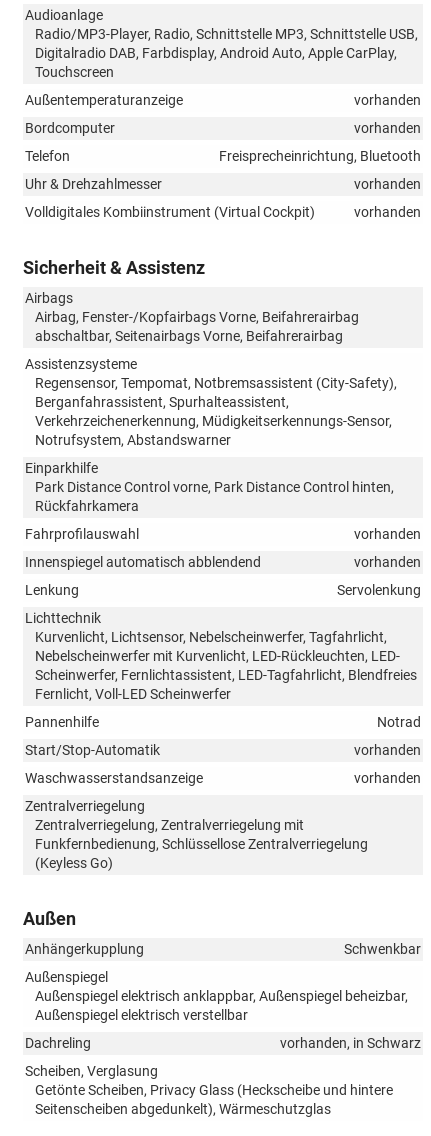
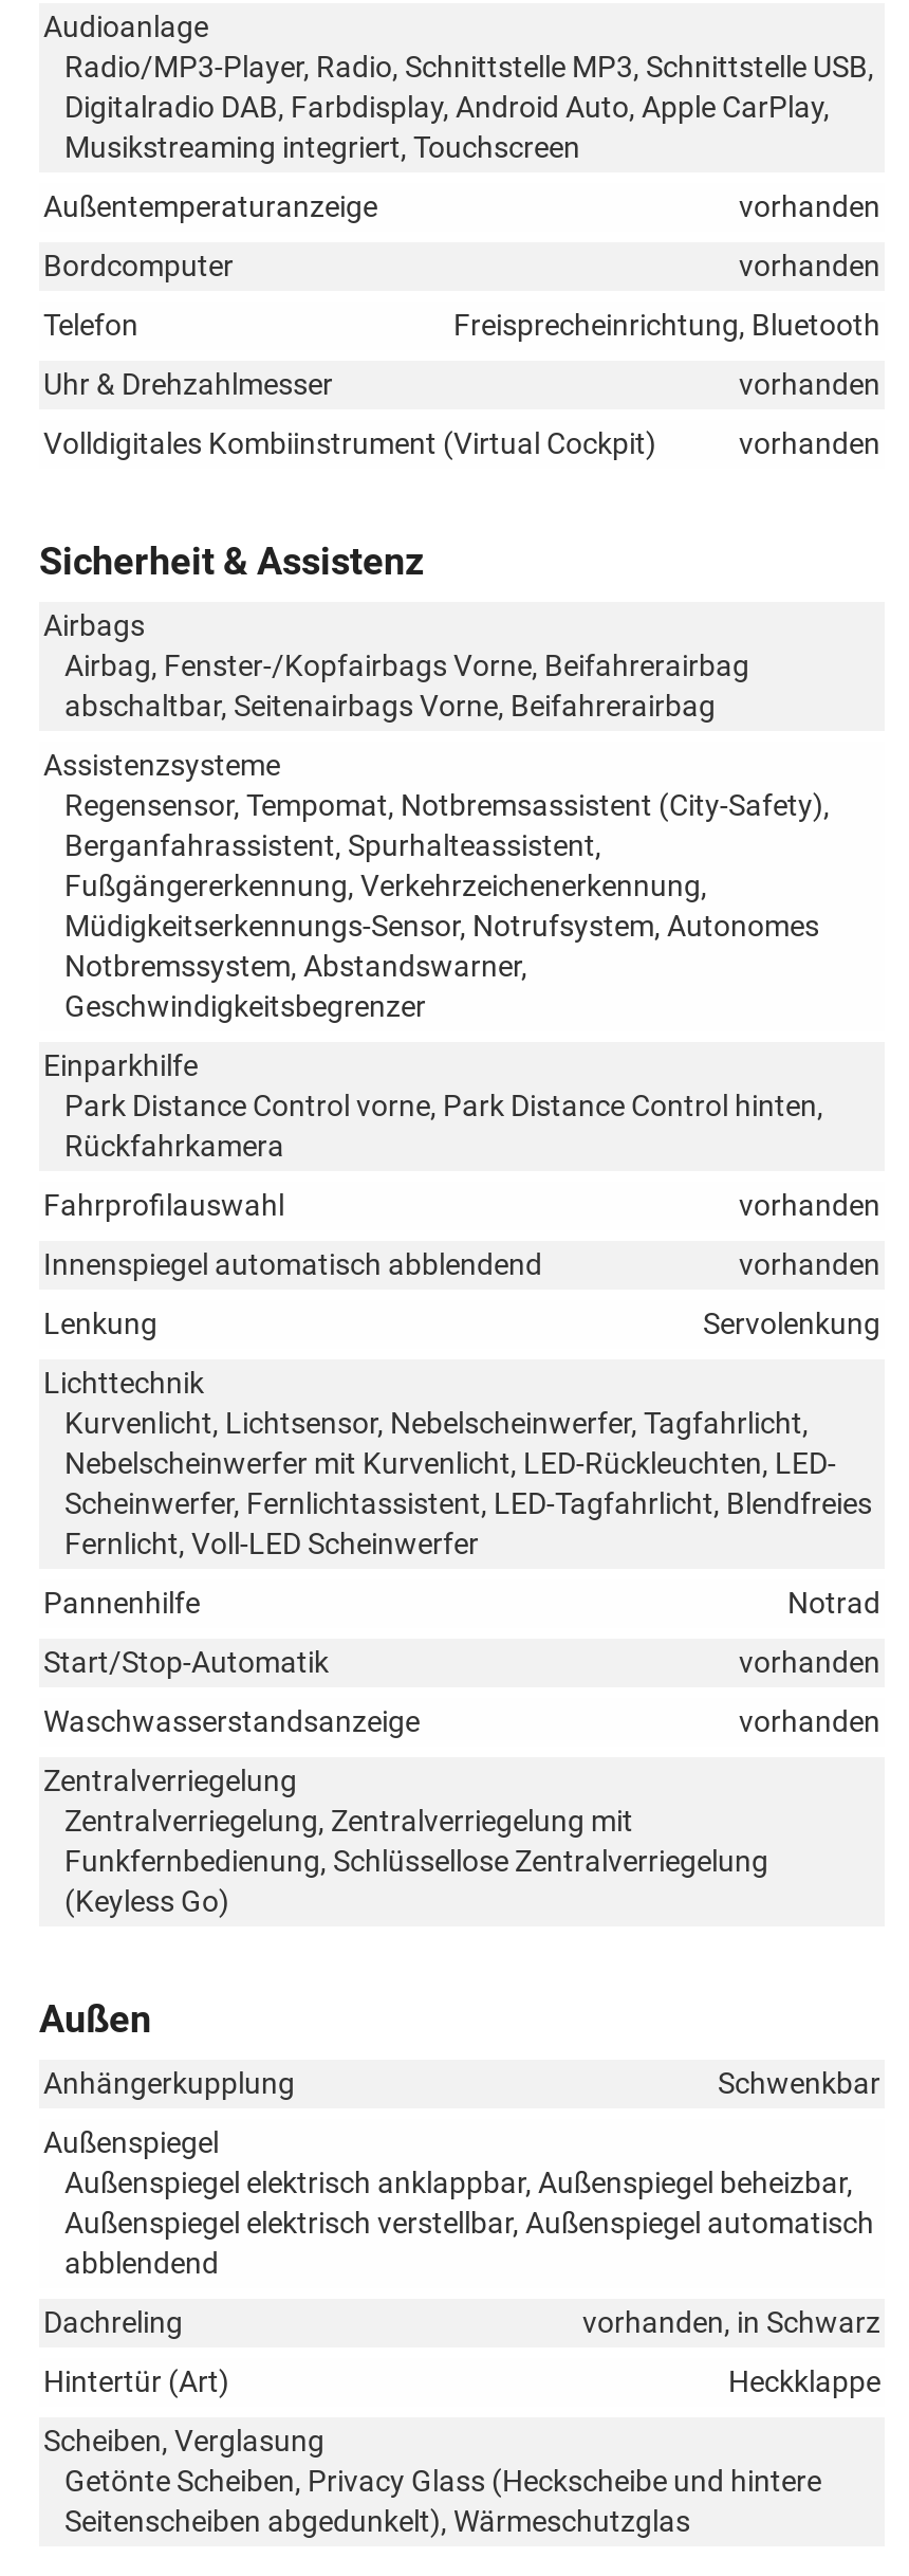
- Touchscreen
+ Musikstreaming integriert, Touchscreen

- Verkehrzeichenerkennung, Müdigkeitserkennungs-Sensor,
- Notrufsystem, Abstandswarner
+ Fußgängererkennung, Verkehrzeichenerkennung,
+ Müdigkeitserkennungs-Sensor, Notrufsystem, Autonomes
+ Notbremssystem, Abstandswarner,
+ Geschwindigkeitsbegrenzer

- Außenspiegel elektrisch verstellbar
+ Außenspiegel elektrisch verstellbar, Außenspiegel automatisch
+ abblendend

+ Hintertür (Art)
+ Heckklappe
